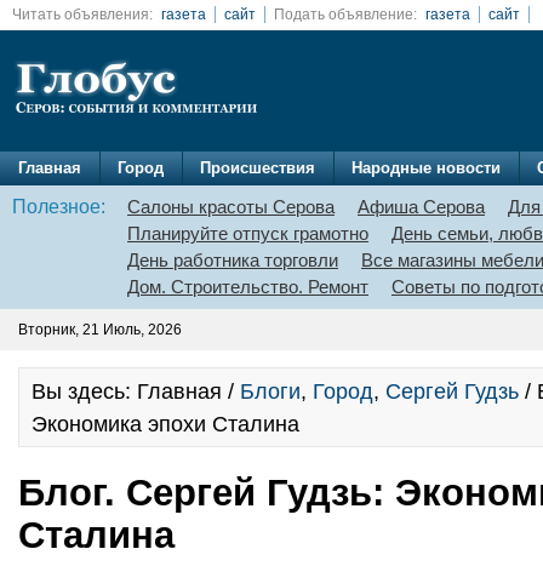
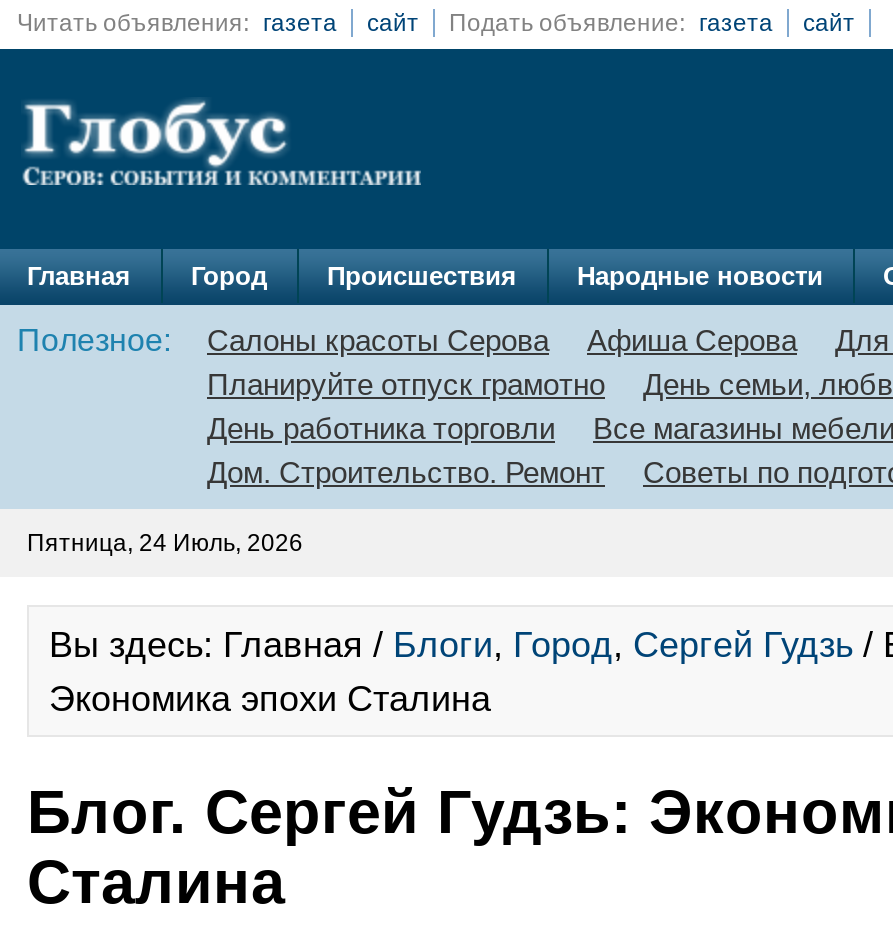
- Вторник, 21 Июль, 2026
+ Пятница, 24 Июль, 2026
